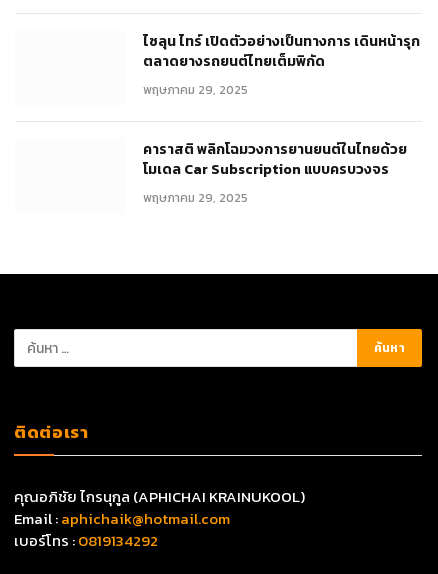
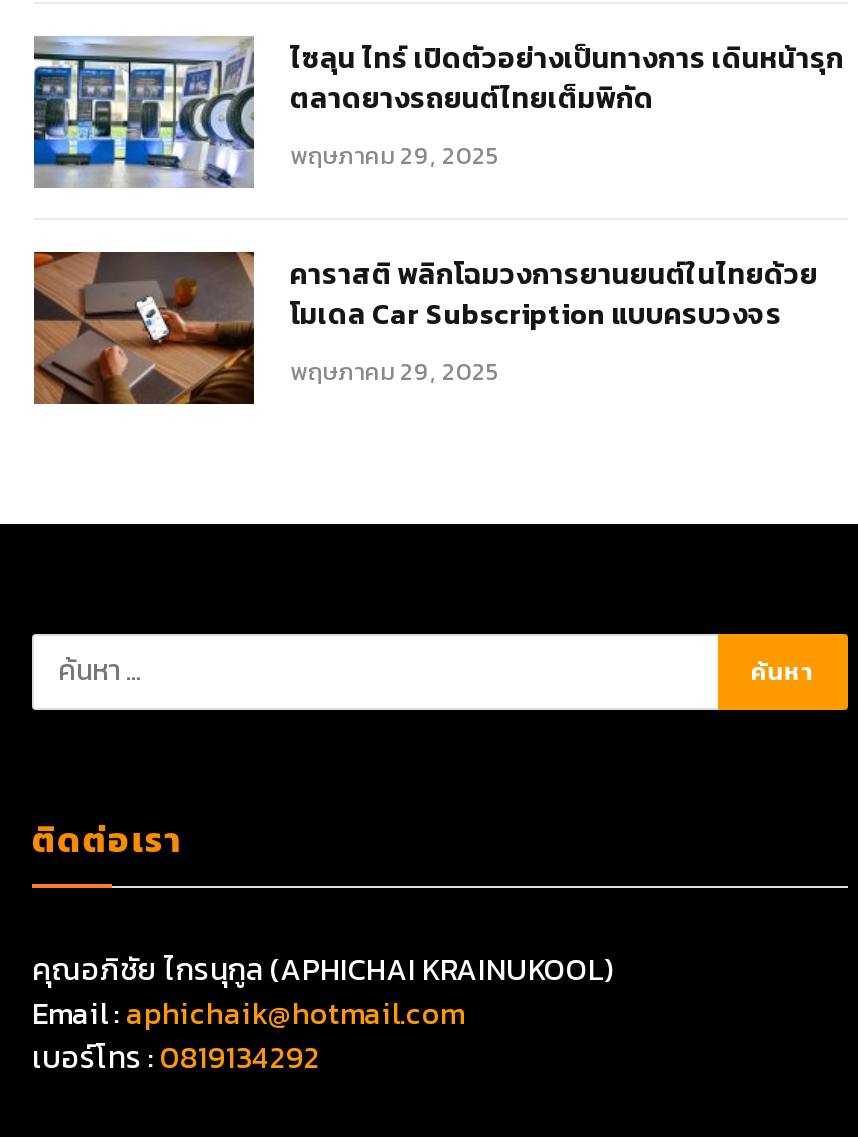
+ [image]

+ [image]
